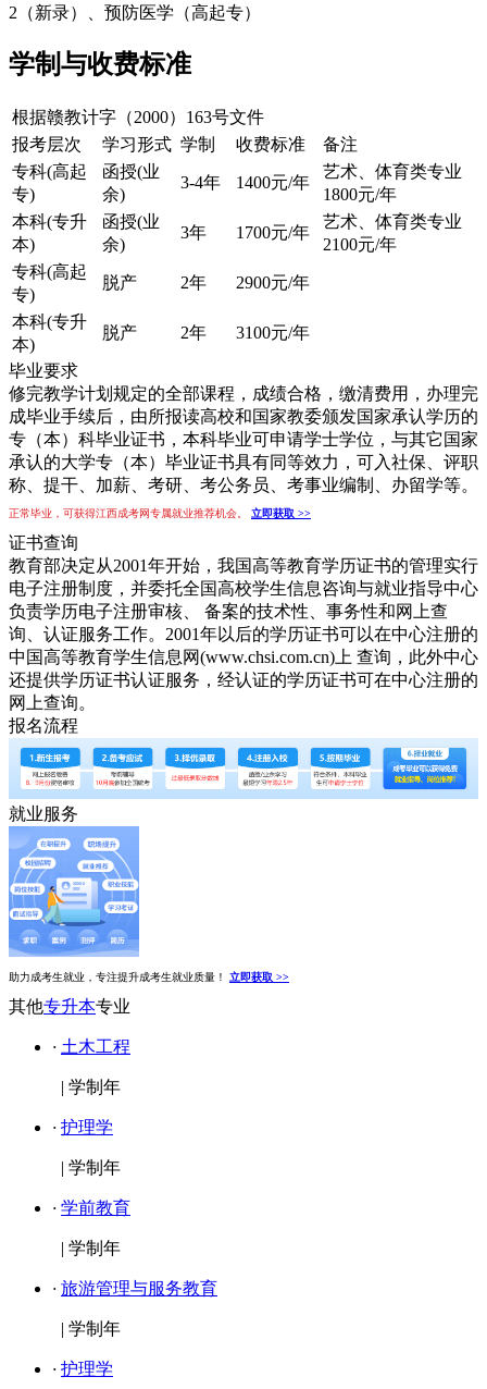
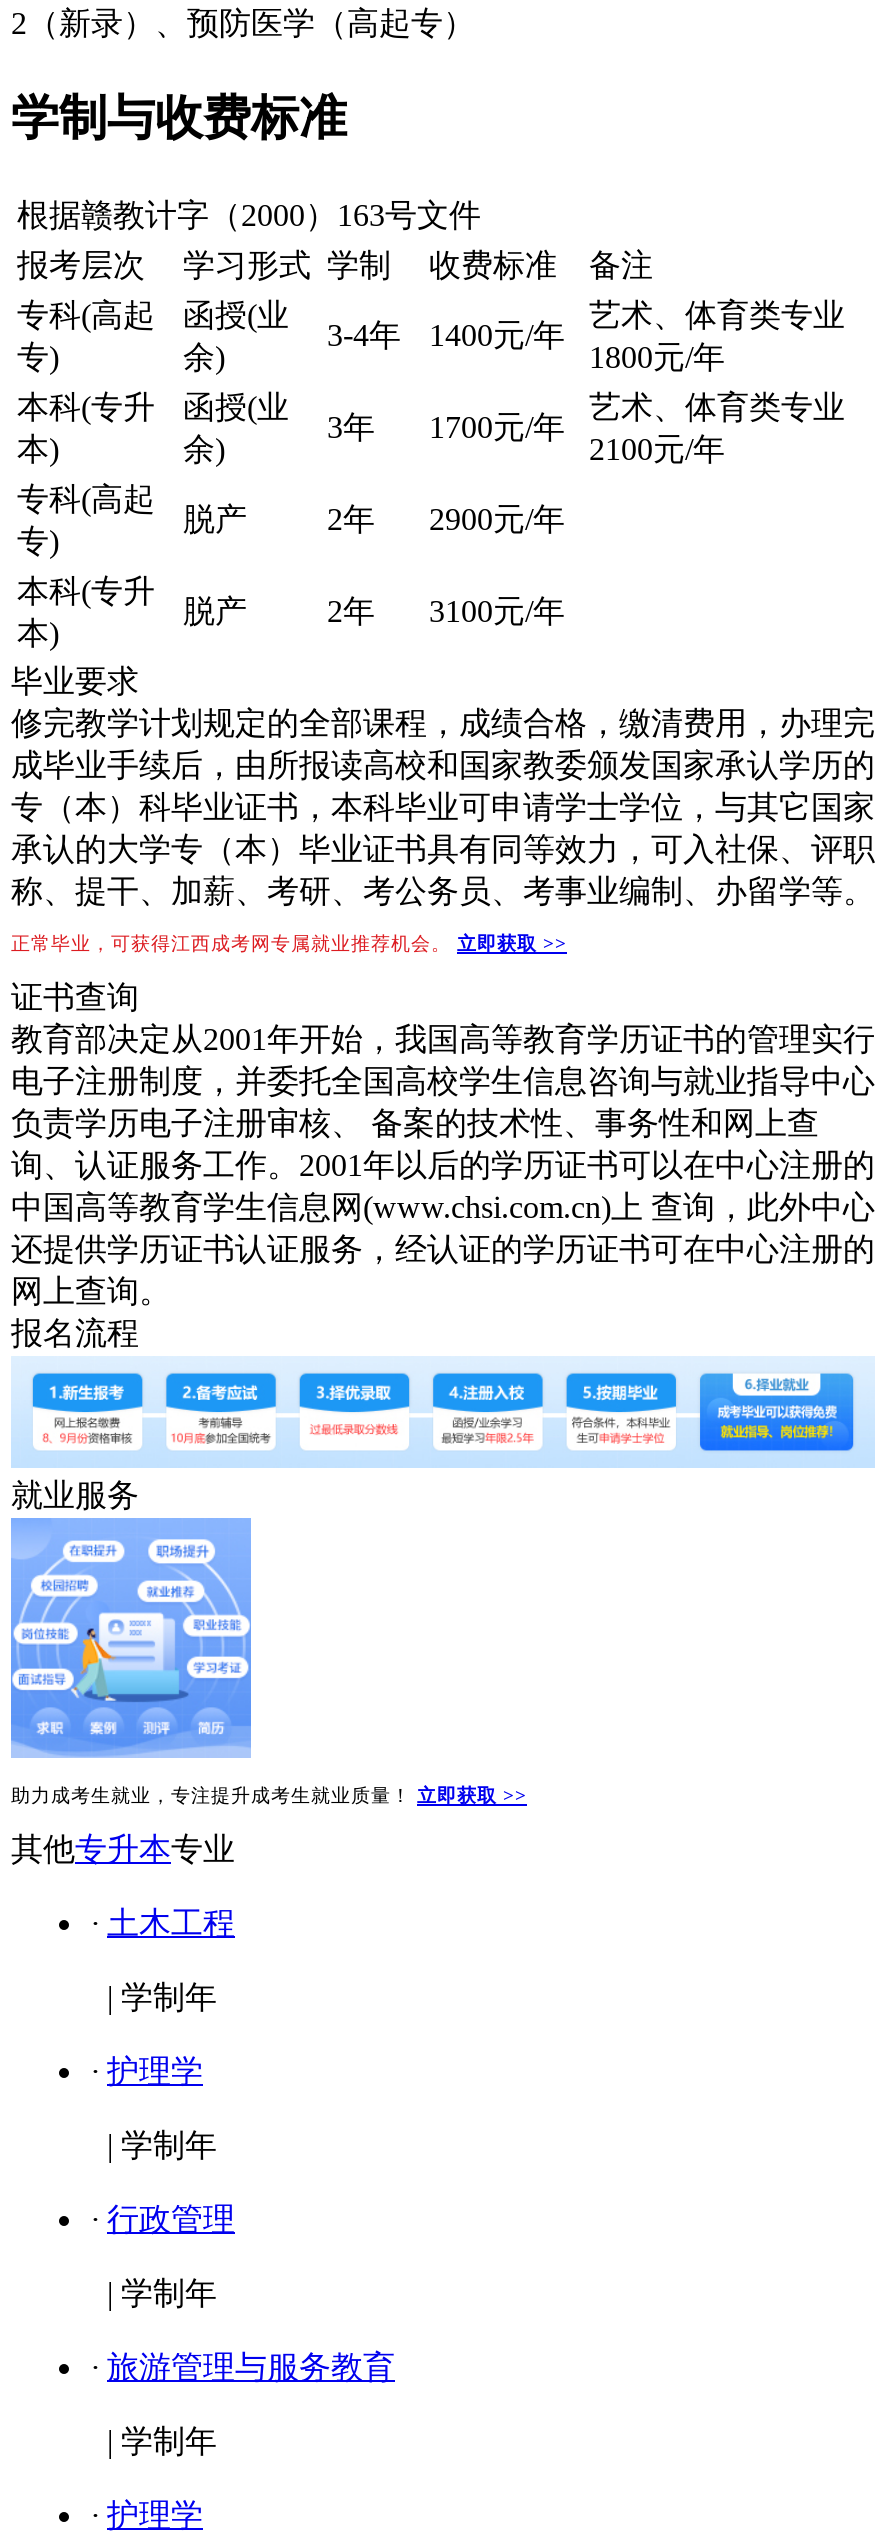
- ·学前教育
+ ·行政管理
